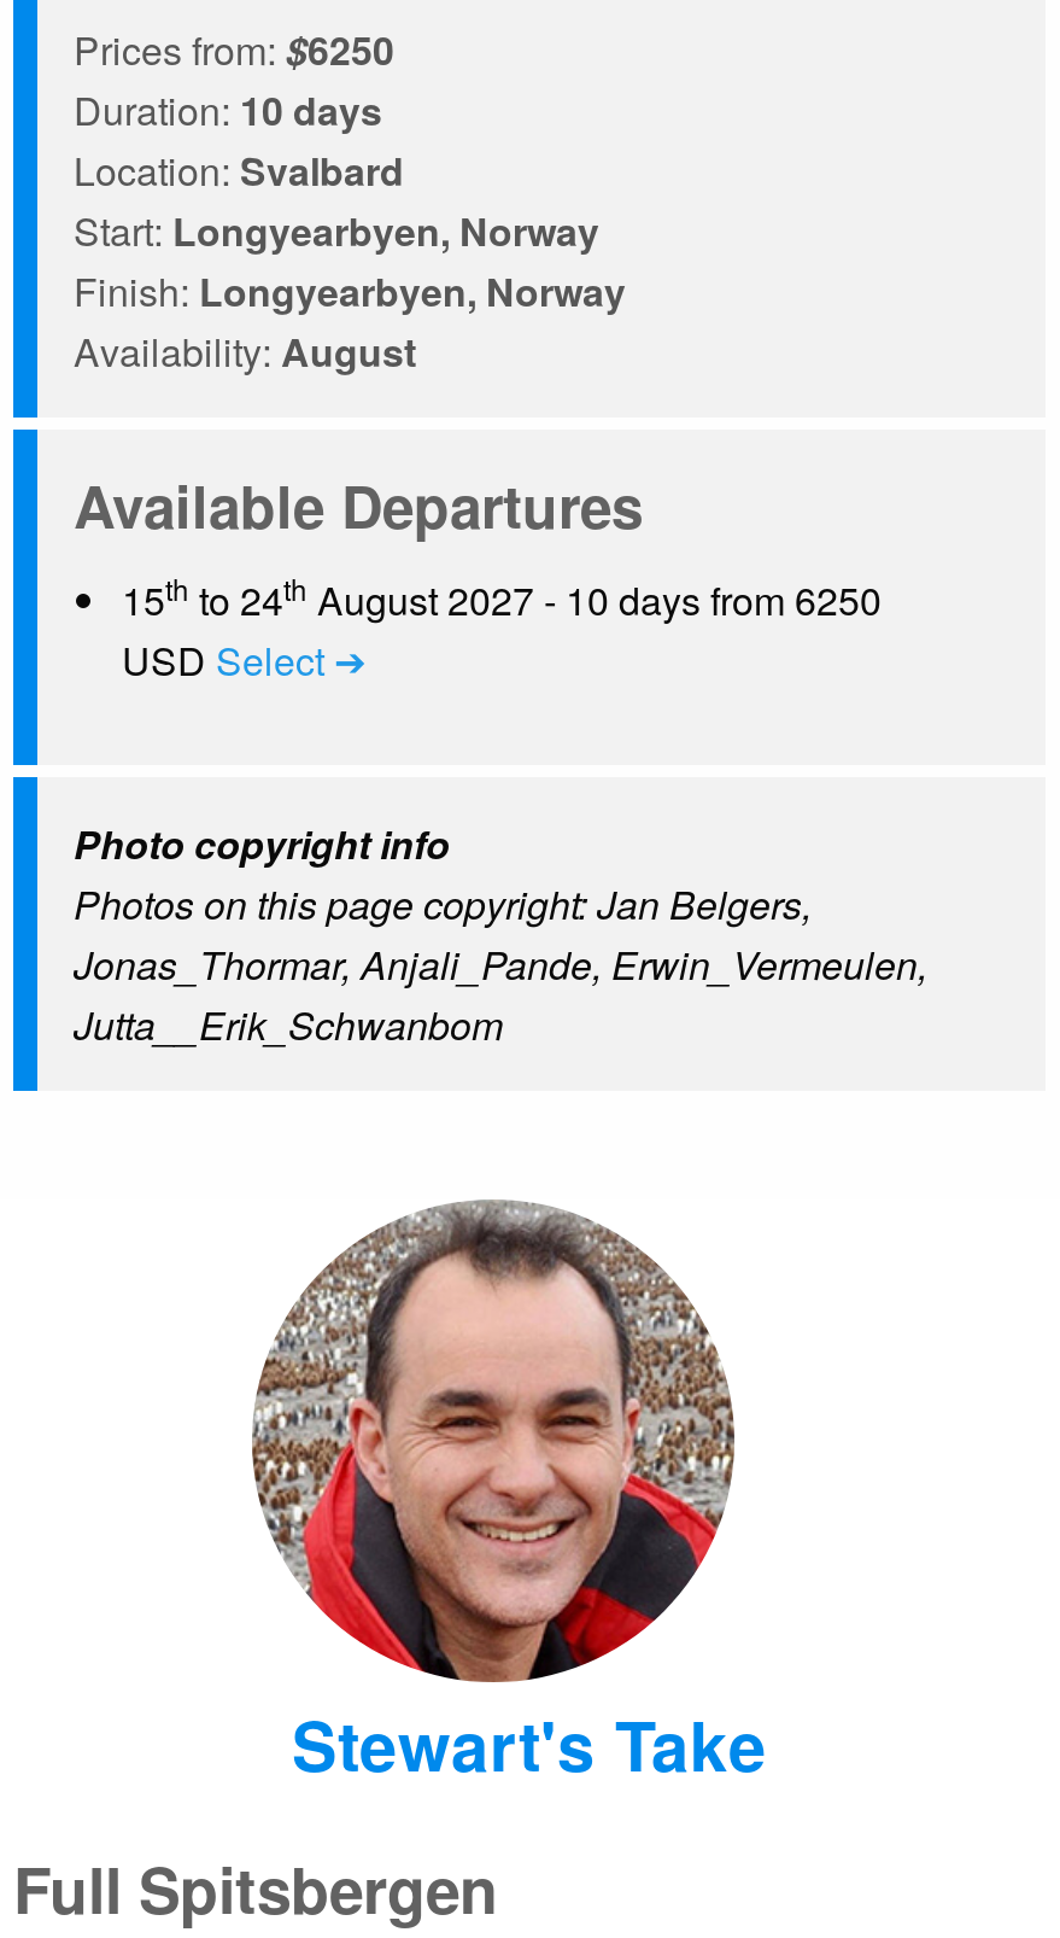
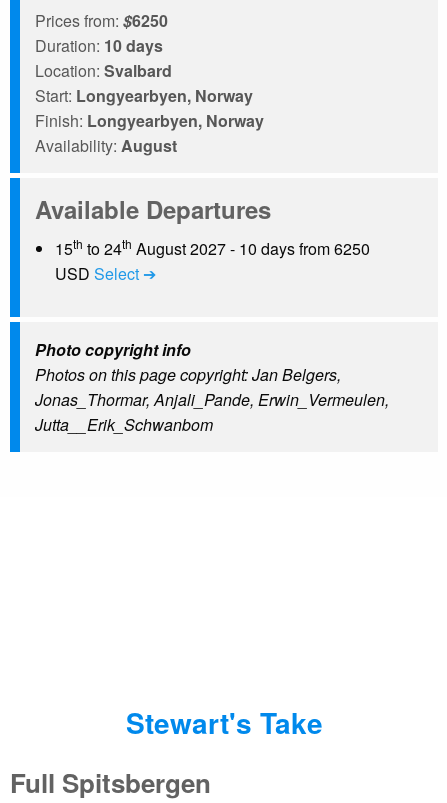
- [image]
